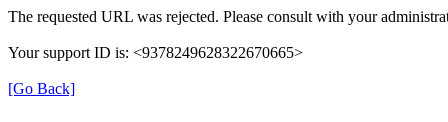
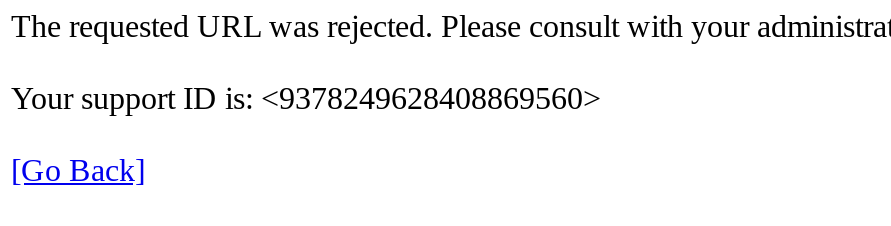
- Your support ID is: <9378249628322670665>
+ Your support ID is: <9378249628408869560>
